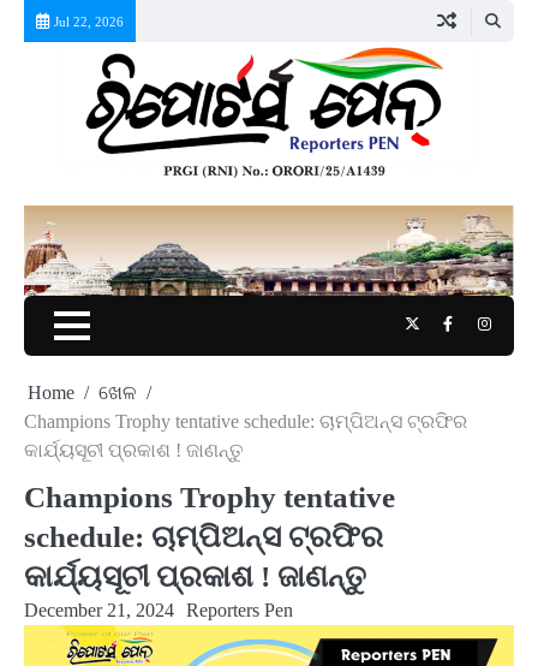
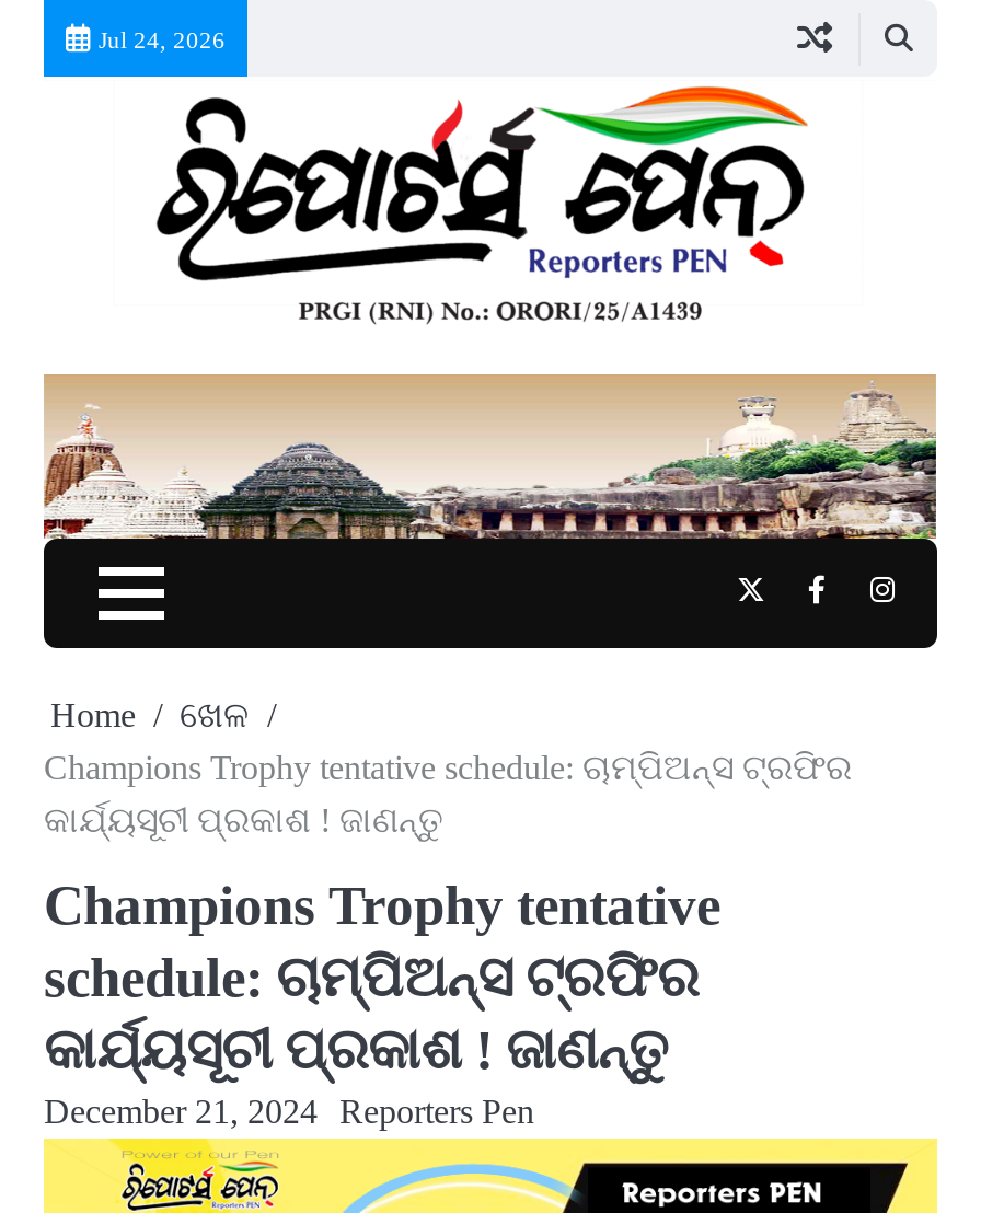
- Jul 22, 2026
+ Jul 24, 2026
